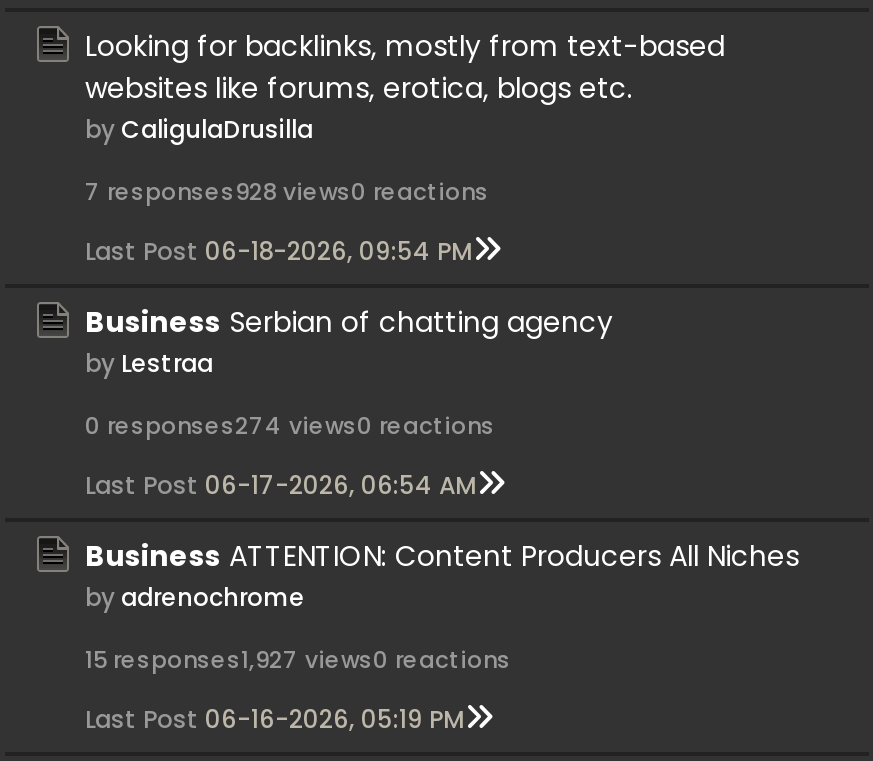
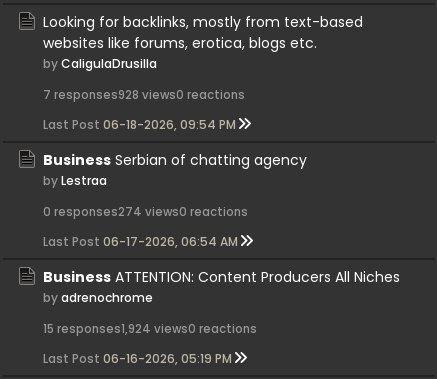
- 15 responses1,927 views0 reactions
+ 15 responses1,924 views0 reactions
